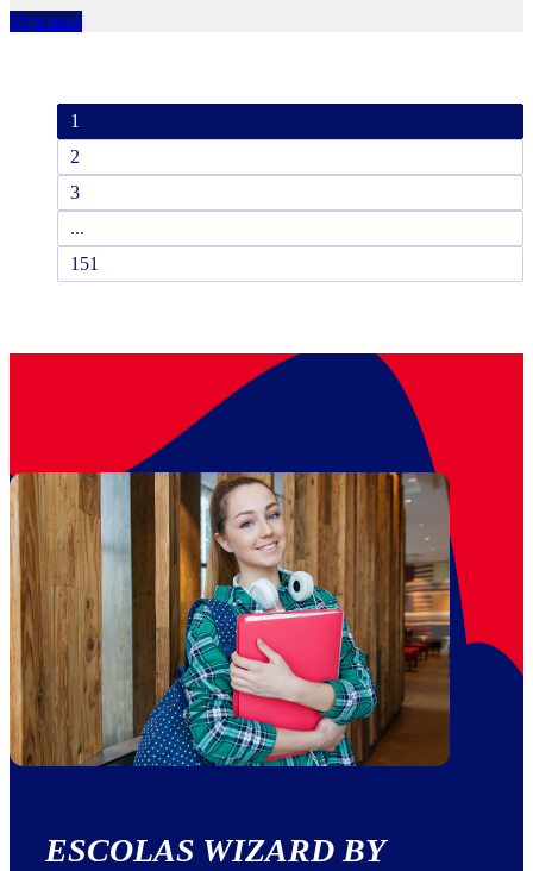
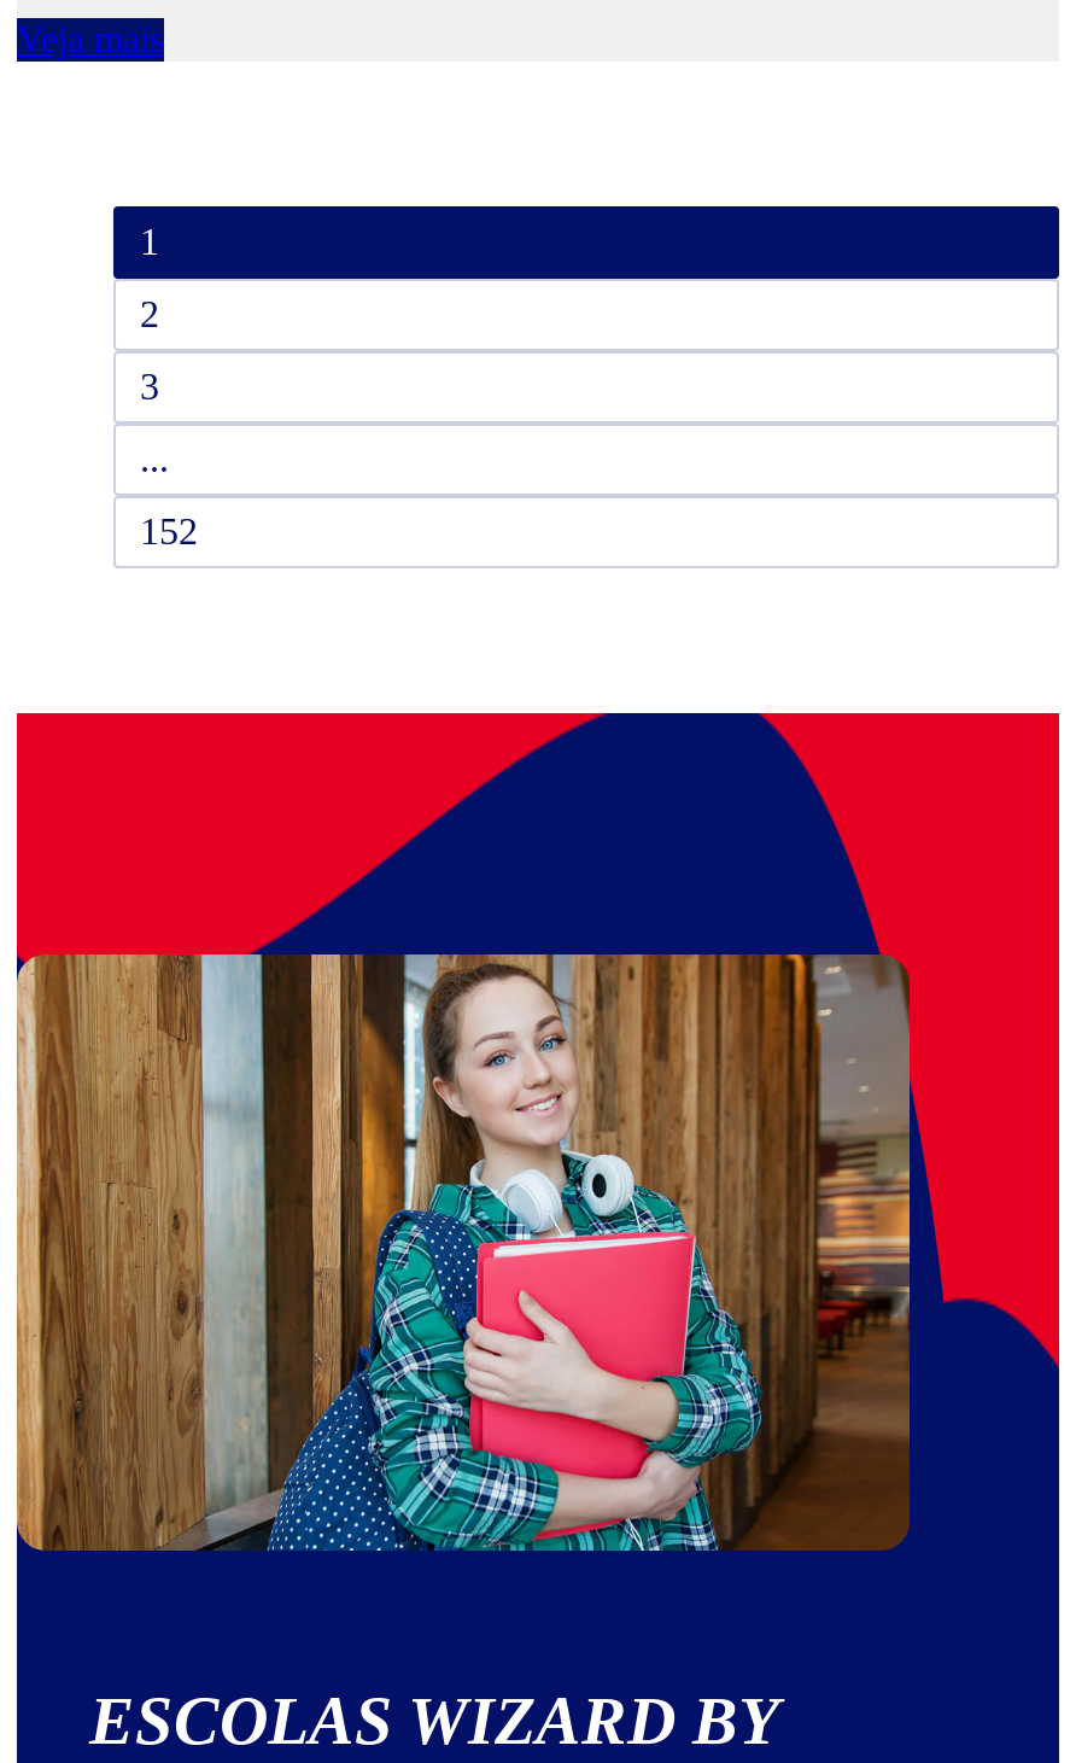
- 151
+ 152
